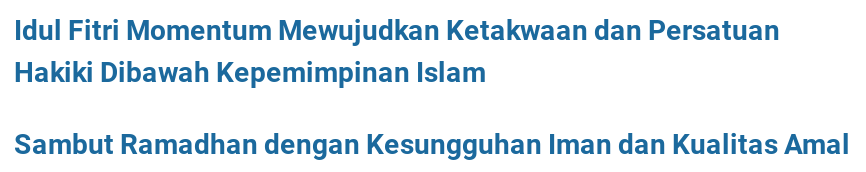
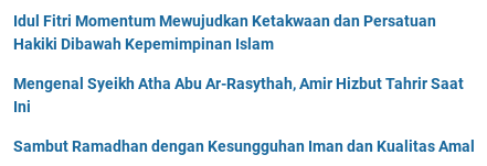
+ Mengenal Syeikh Atha Abu Ar-Rasythah, Amir Hizbut Tahrir Saat
+ Ini
